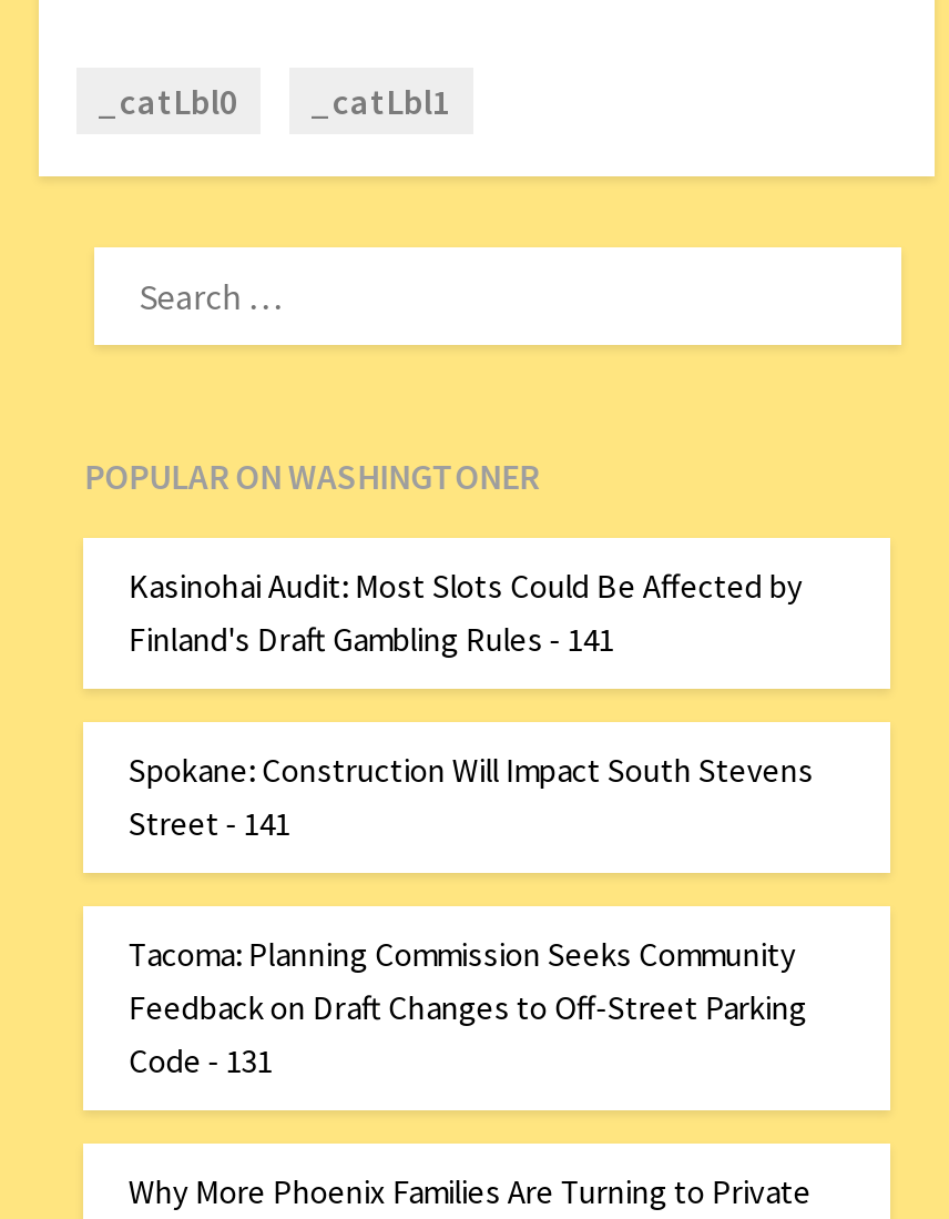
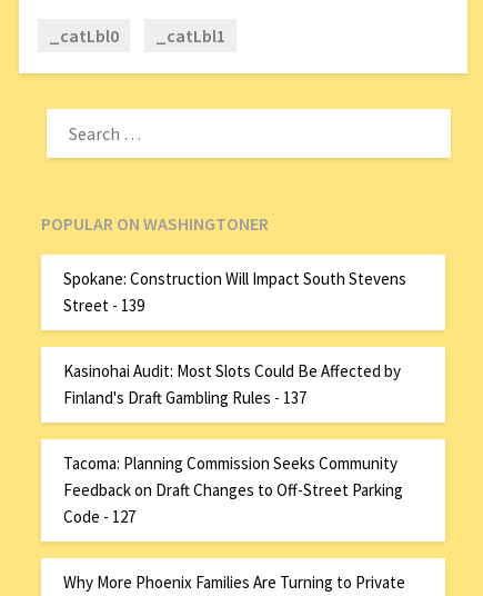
moved down: Kasinohai Audit: Most Slots Could Be Affected by

- Finland's Draft Gambling Rules - 141

moved up: Spokane: Construction Will Impact South Stevens

- Street - 141
+ Street - 139
+ Finland's Draft Gambling Rules - 137

- Code - 131
+ Code - 127
